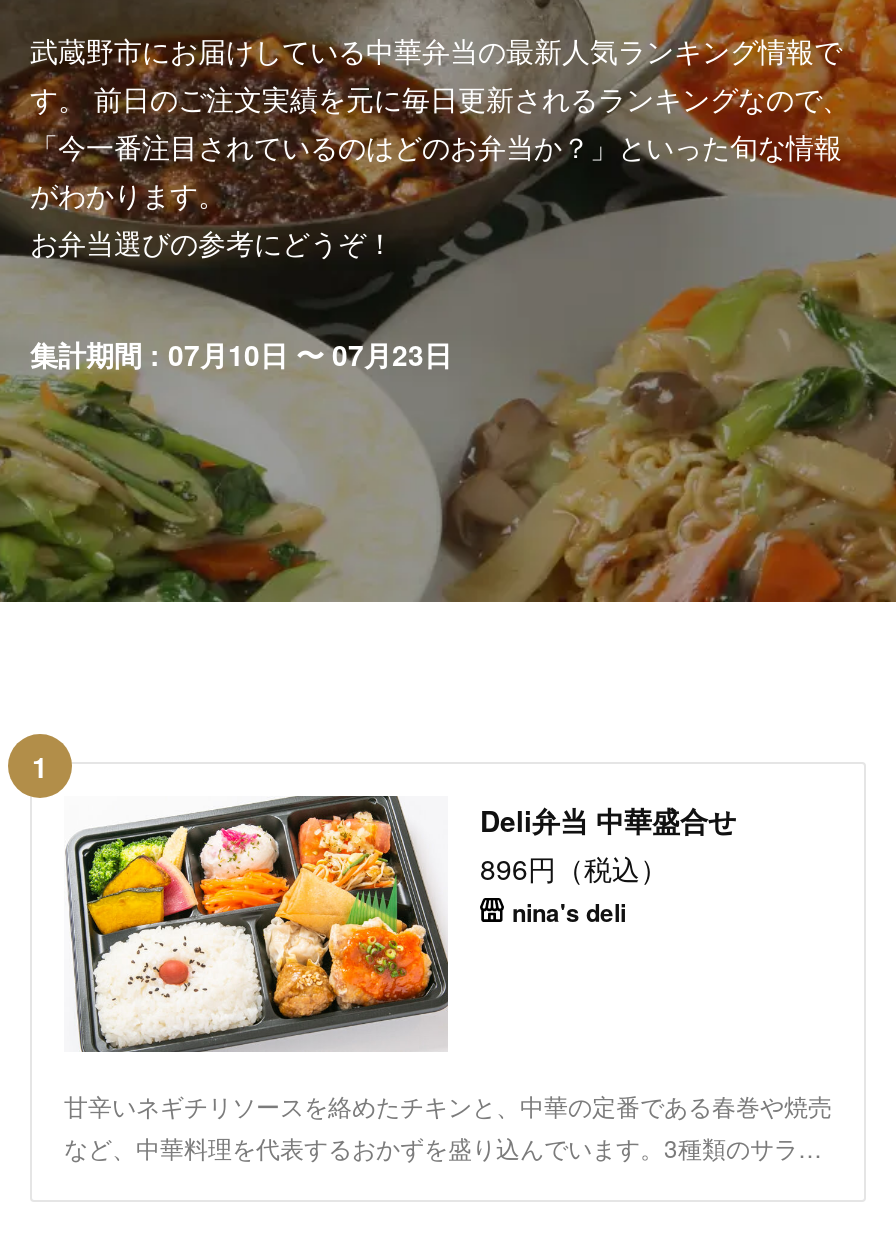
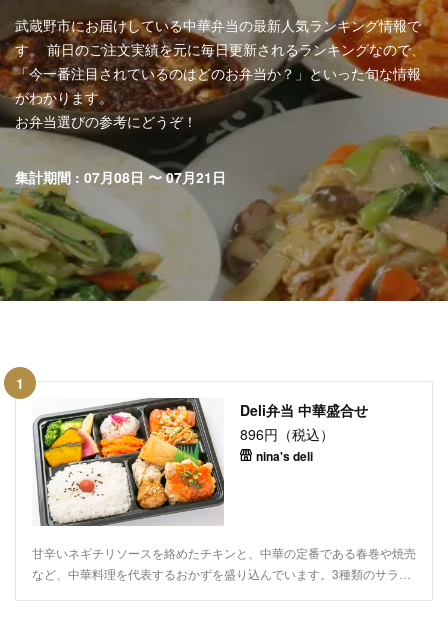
- 集計期間 : 07月10日 〜 07月23日
+ 集計期間 : 07月08日 〜 07月21日
